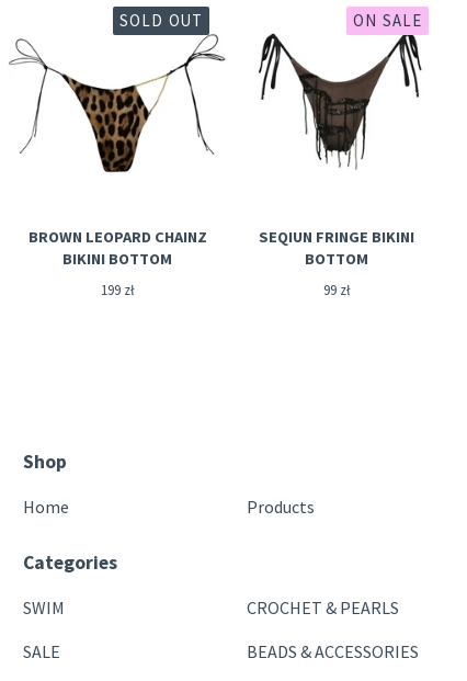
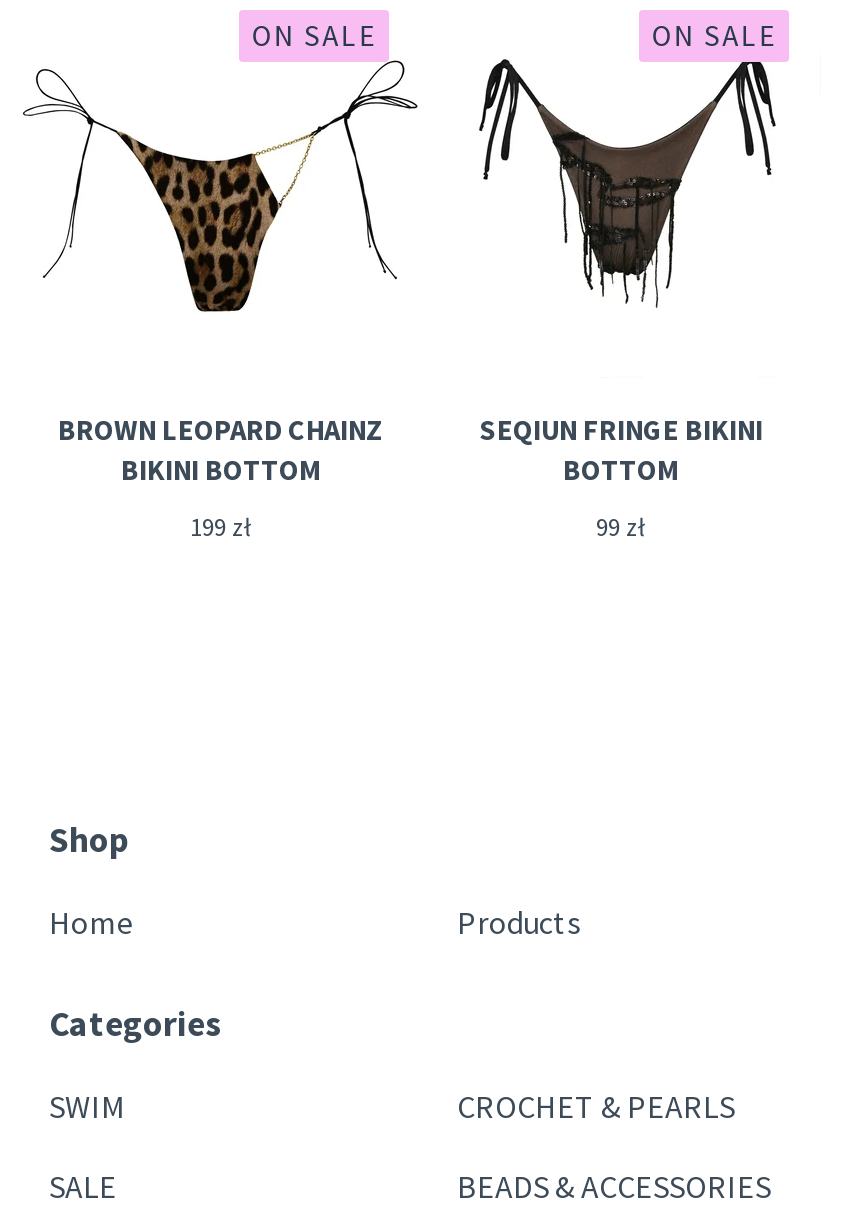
- SOLD OUT
+ ON SALE
